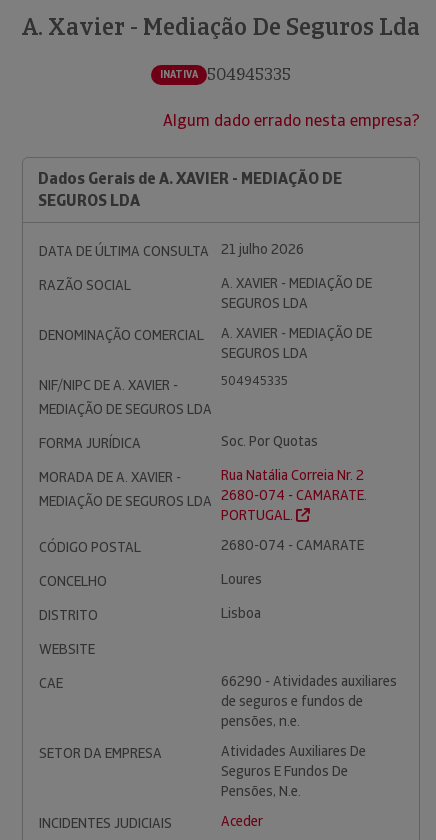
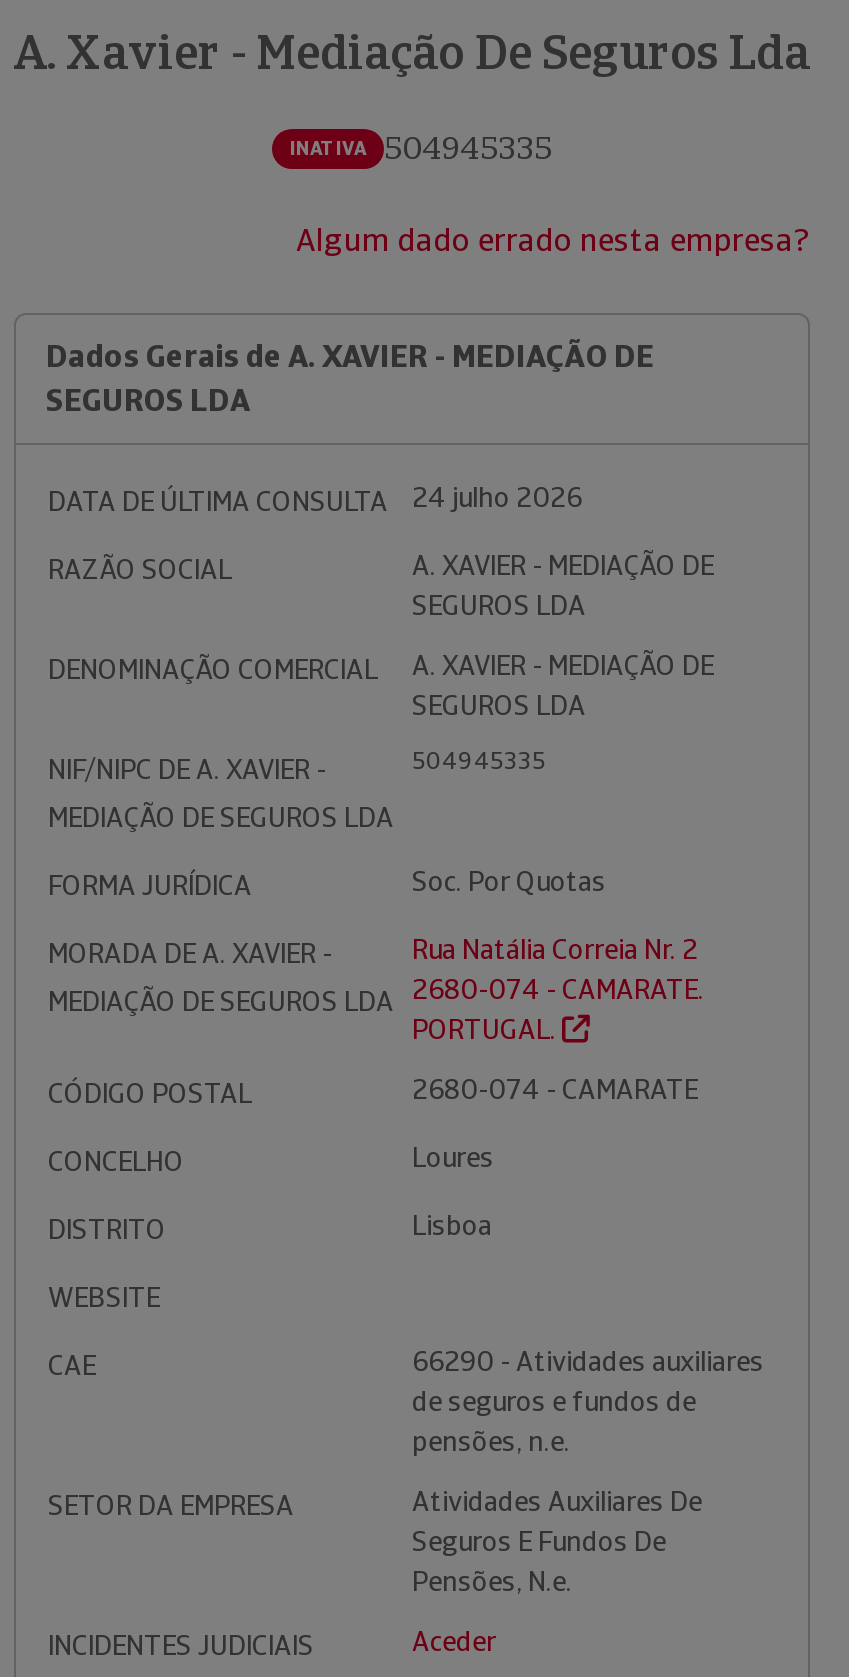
- DATA DE ÚLTIMA CONSULTA 21 julho 2026
+ DATA DE ÚLTIMA CONSULTA 24 julho 2026
